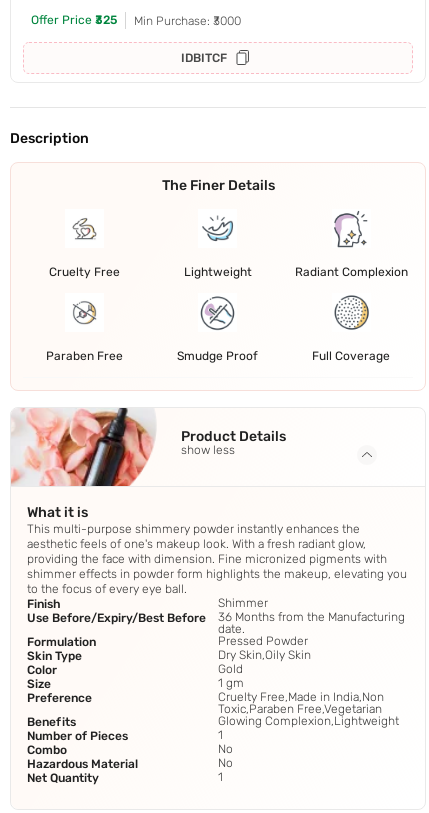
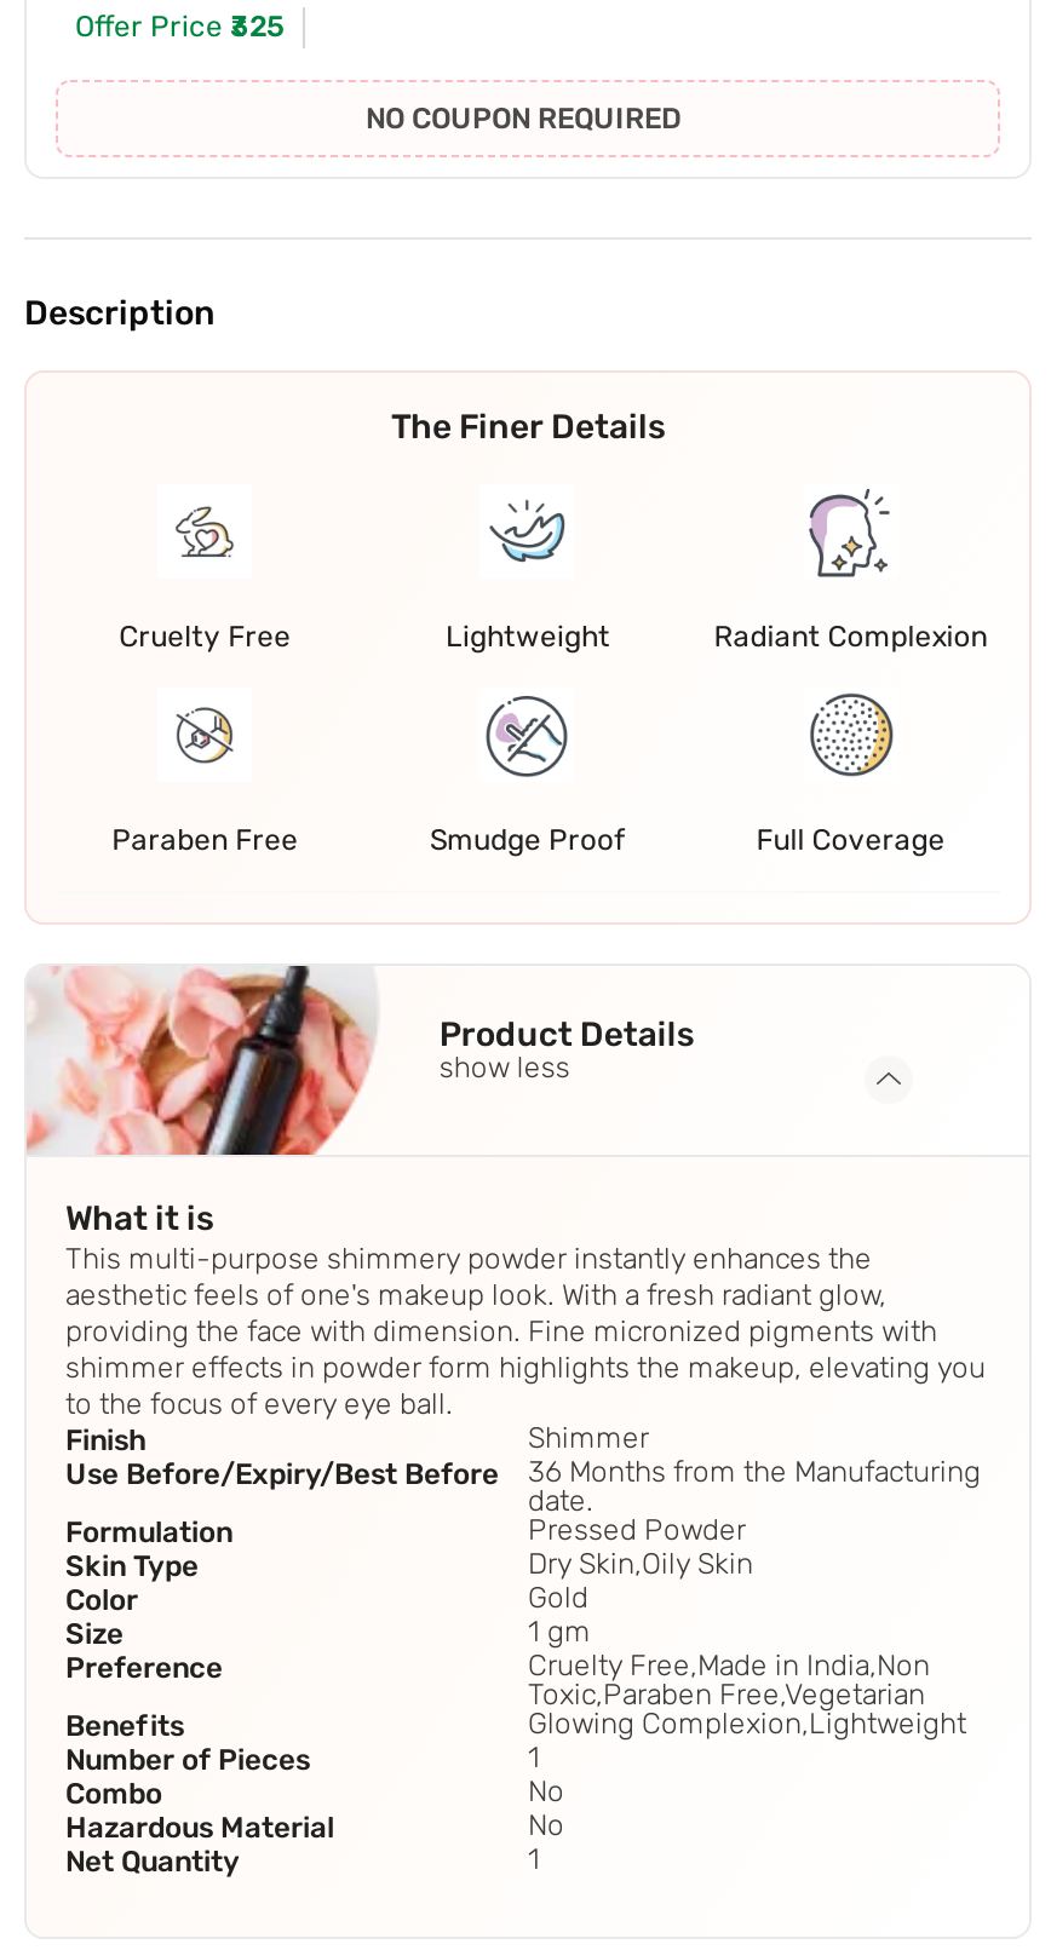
- Min Purchase: ₹3000
- IDBITCF
+ NO COUPON REQUIRED
